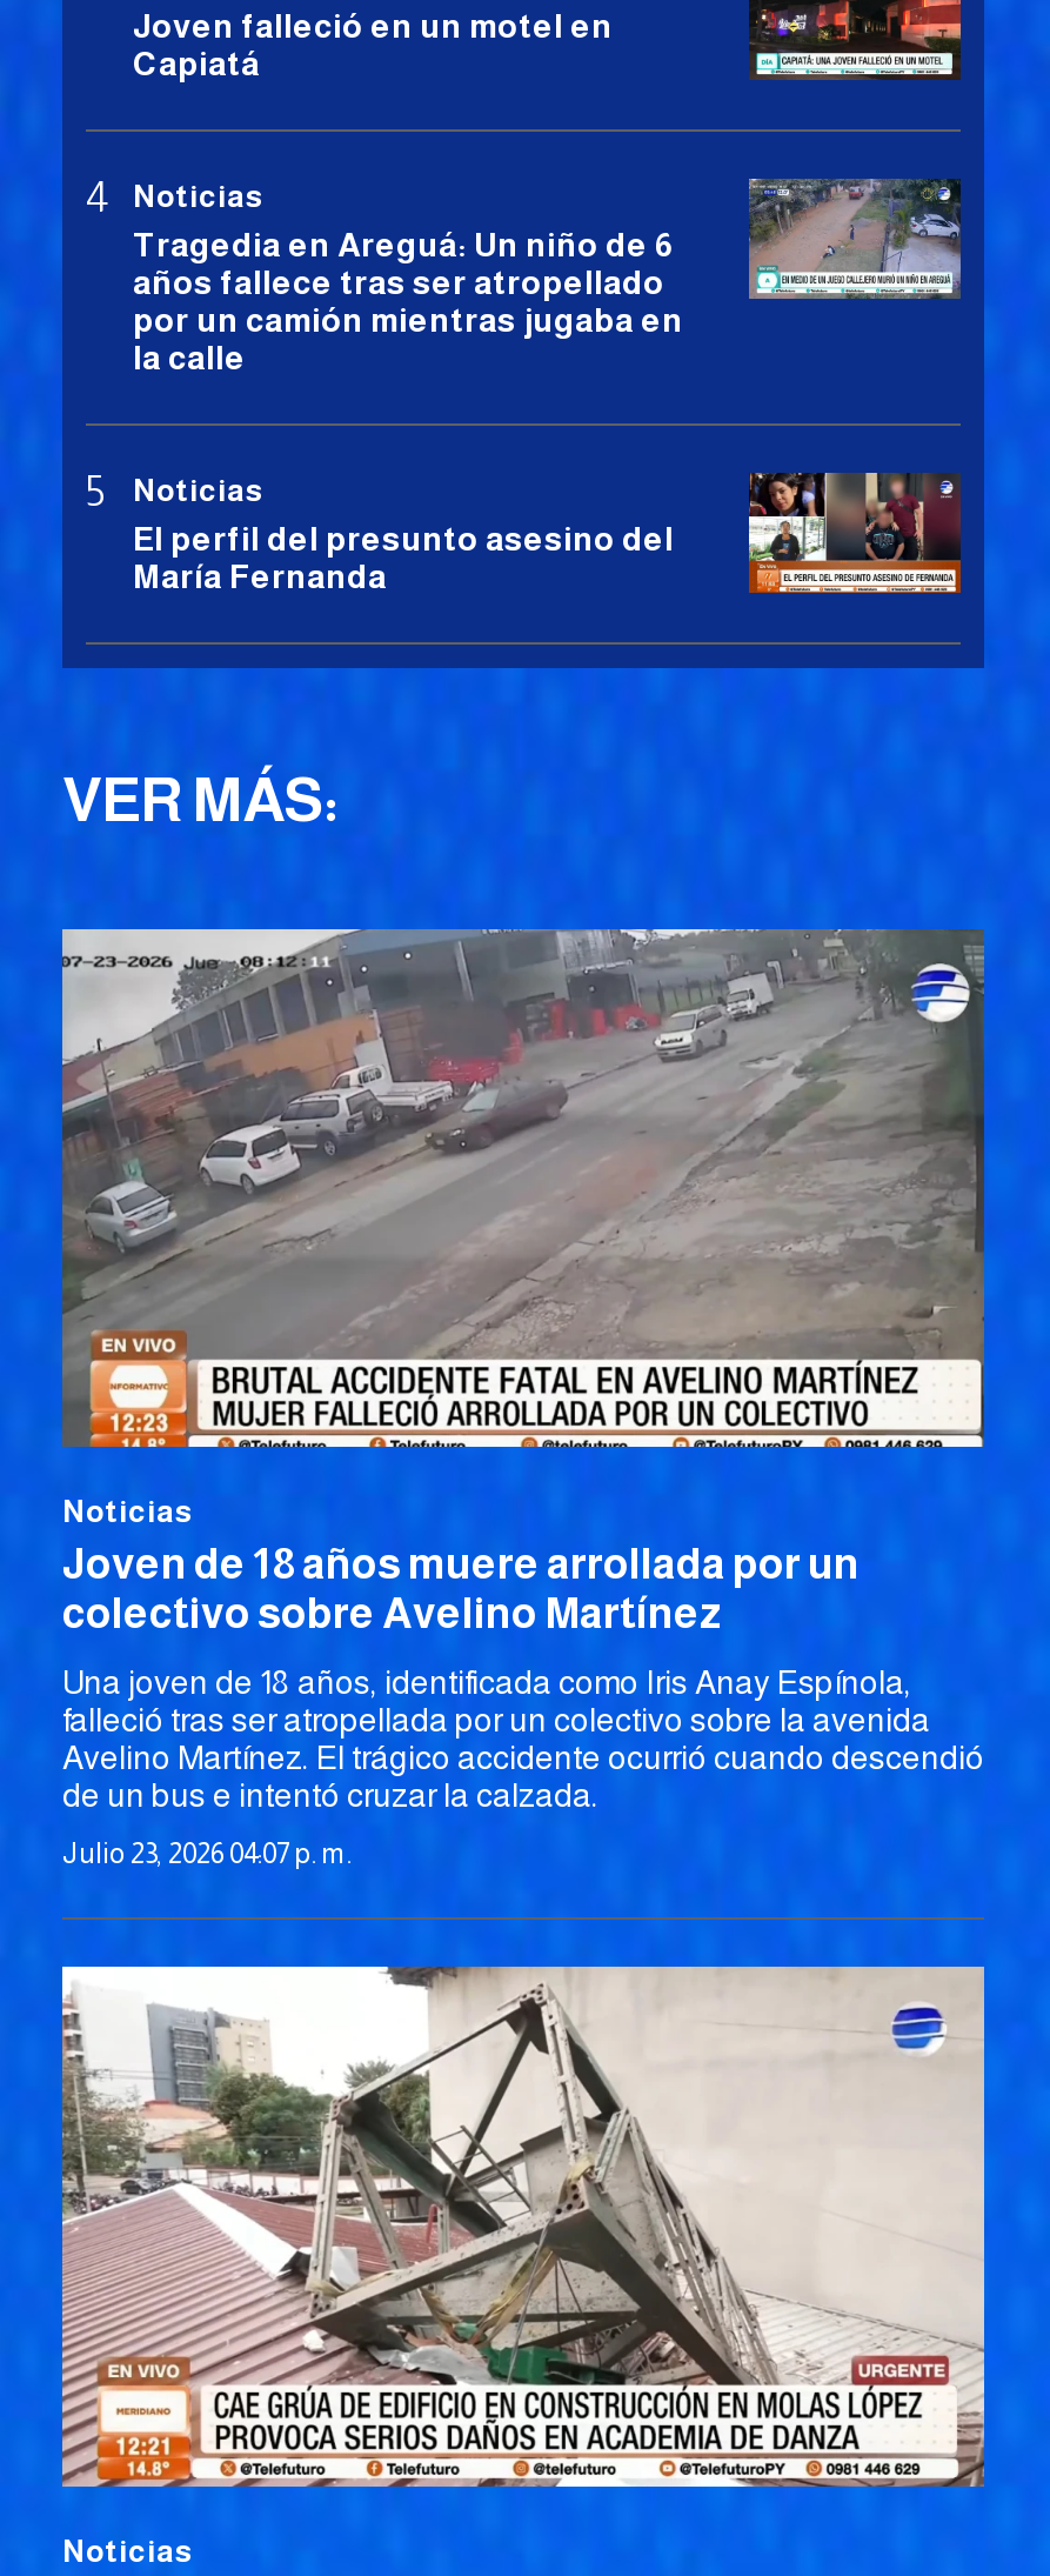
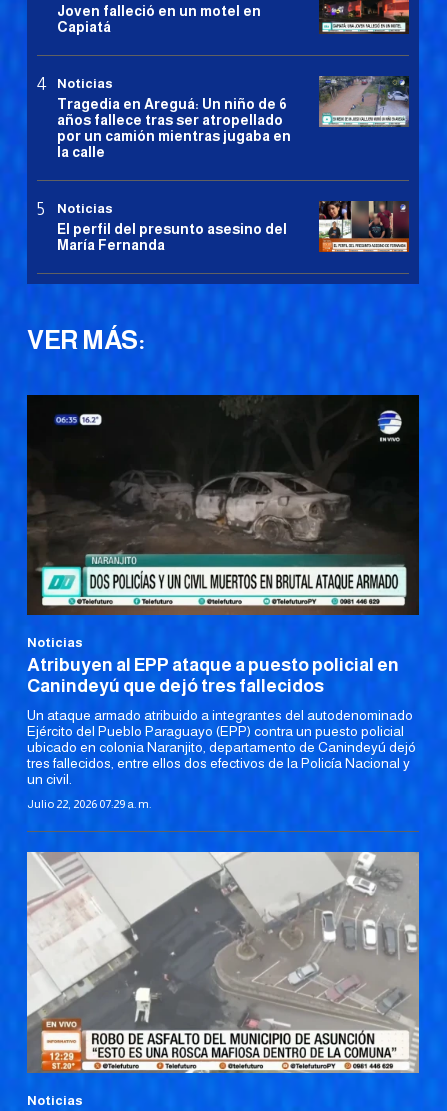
- [image]
- Joven de 18 años muere arrollada por un
- colectivo sobre Avelino Martínez
+ [image]
+ Atribuyen al EPP ataque a puesto policial en
+ Canindeyú que dejó tres fallecidos

- Una joven de 18 años, identificada como Iris Anay Espínola,
- falleció tras ser atropellada por un colectivo sobre la avenida
- Avelino Martínez. El trágico accidente ocurrió cuando descendió
- de un bus e intentó cruzar la calzada.
+ Un ataque armado atribuido a integrantes del autodenominado
+ Ejército del Pueblo Paraguayo (EPP) contra un puesto policial
+ ubicado en colonia Naranjito, departamento de Canindeyú dejó
+ tres fallecidos, entre ellos dos efectivos de la Policía Nacional y
+ un civil.

- Julio 23, 2026 04:07 p. m.
+ Julio 22, 2026 07:29 a. m.

- [image]
+ [image]
